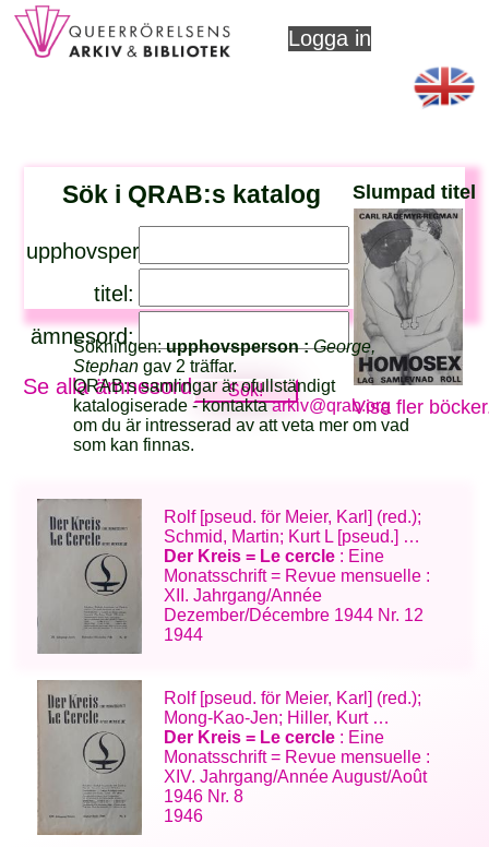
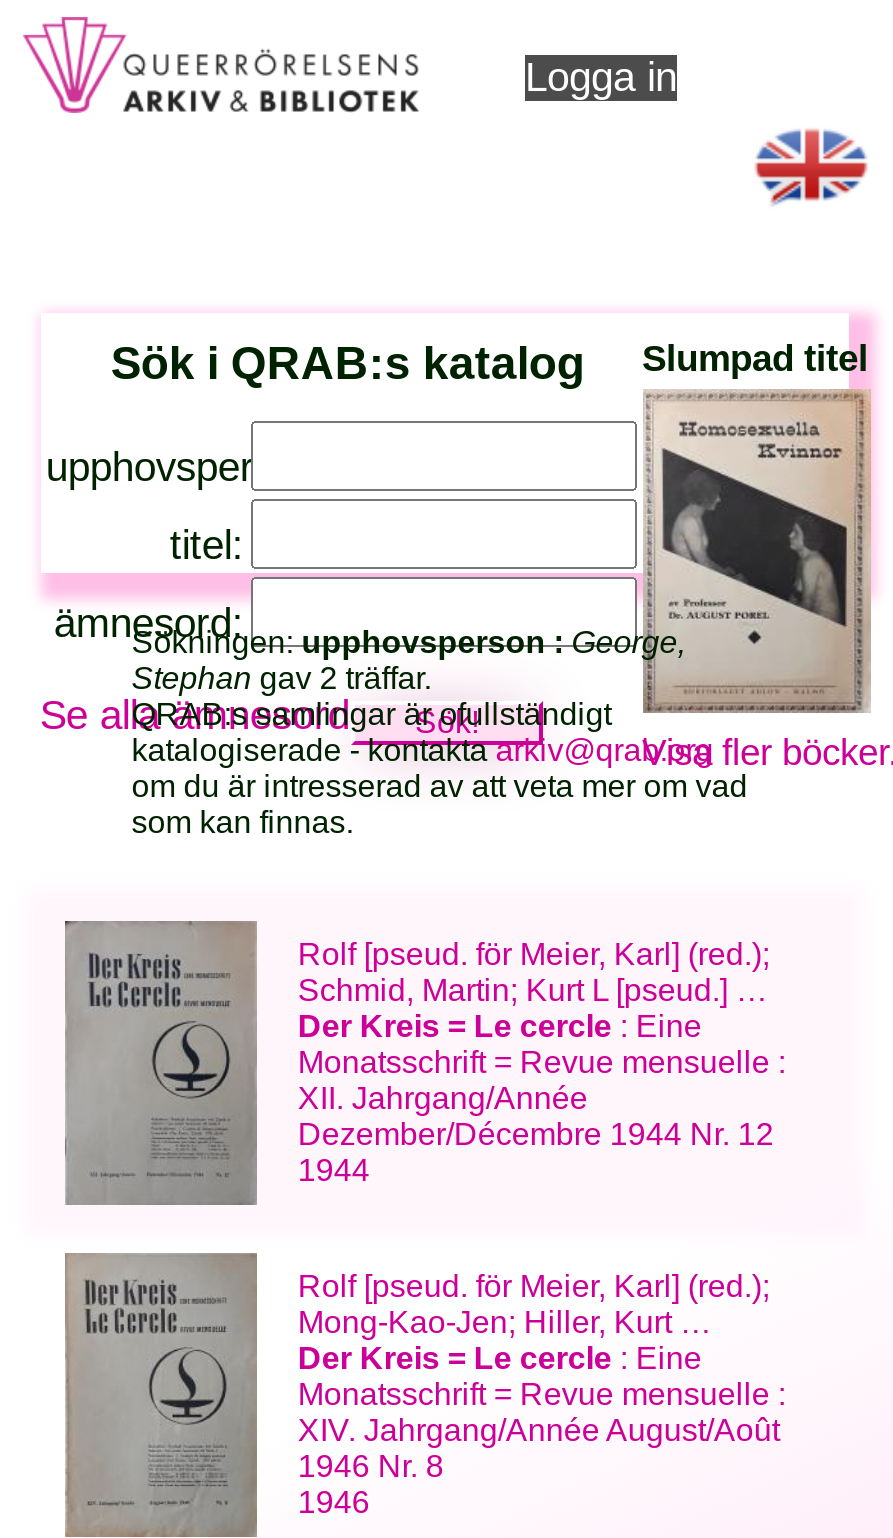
- [image]
+ [image]
